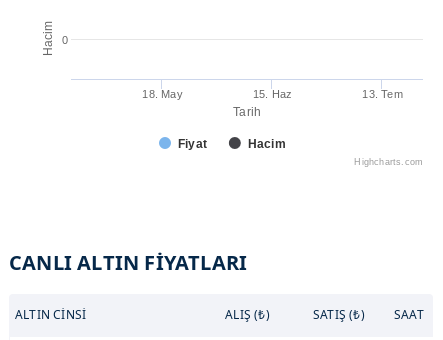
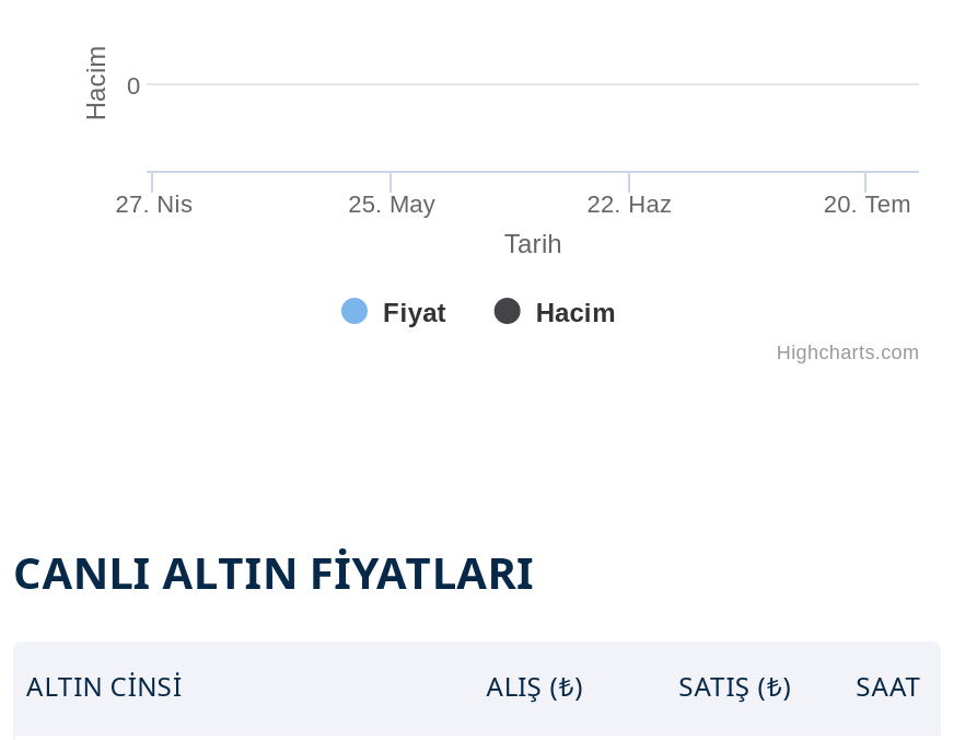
- 18. May
- 15. Haz
- 13. Tem
+ 27. Nis
+ 25. May
+ 22. Haz
+ 20. Tem
